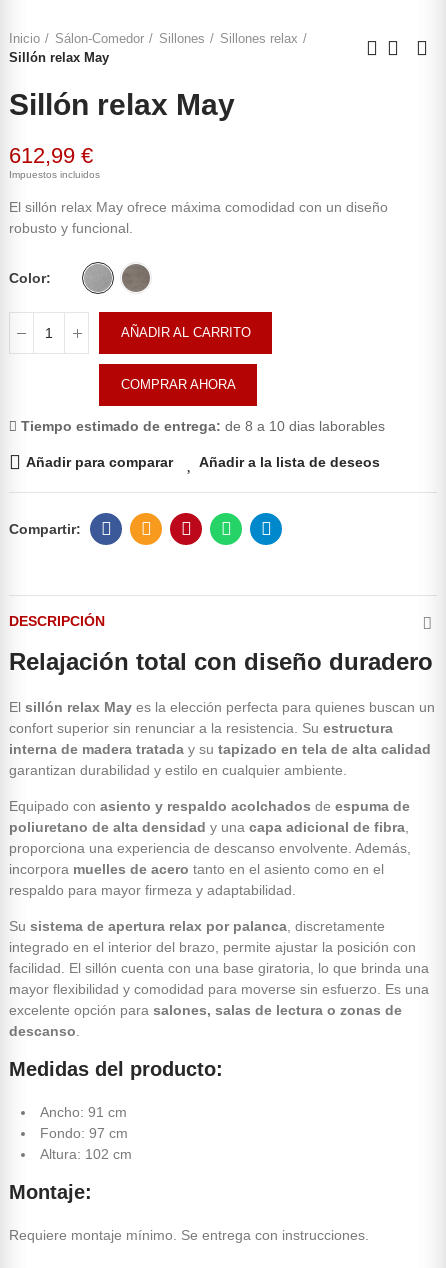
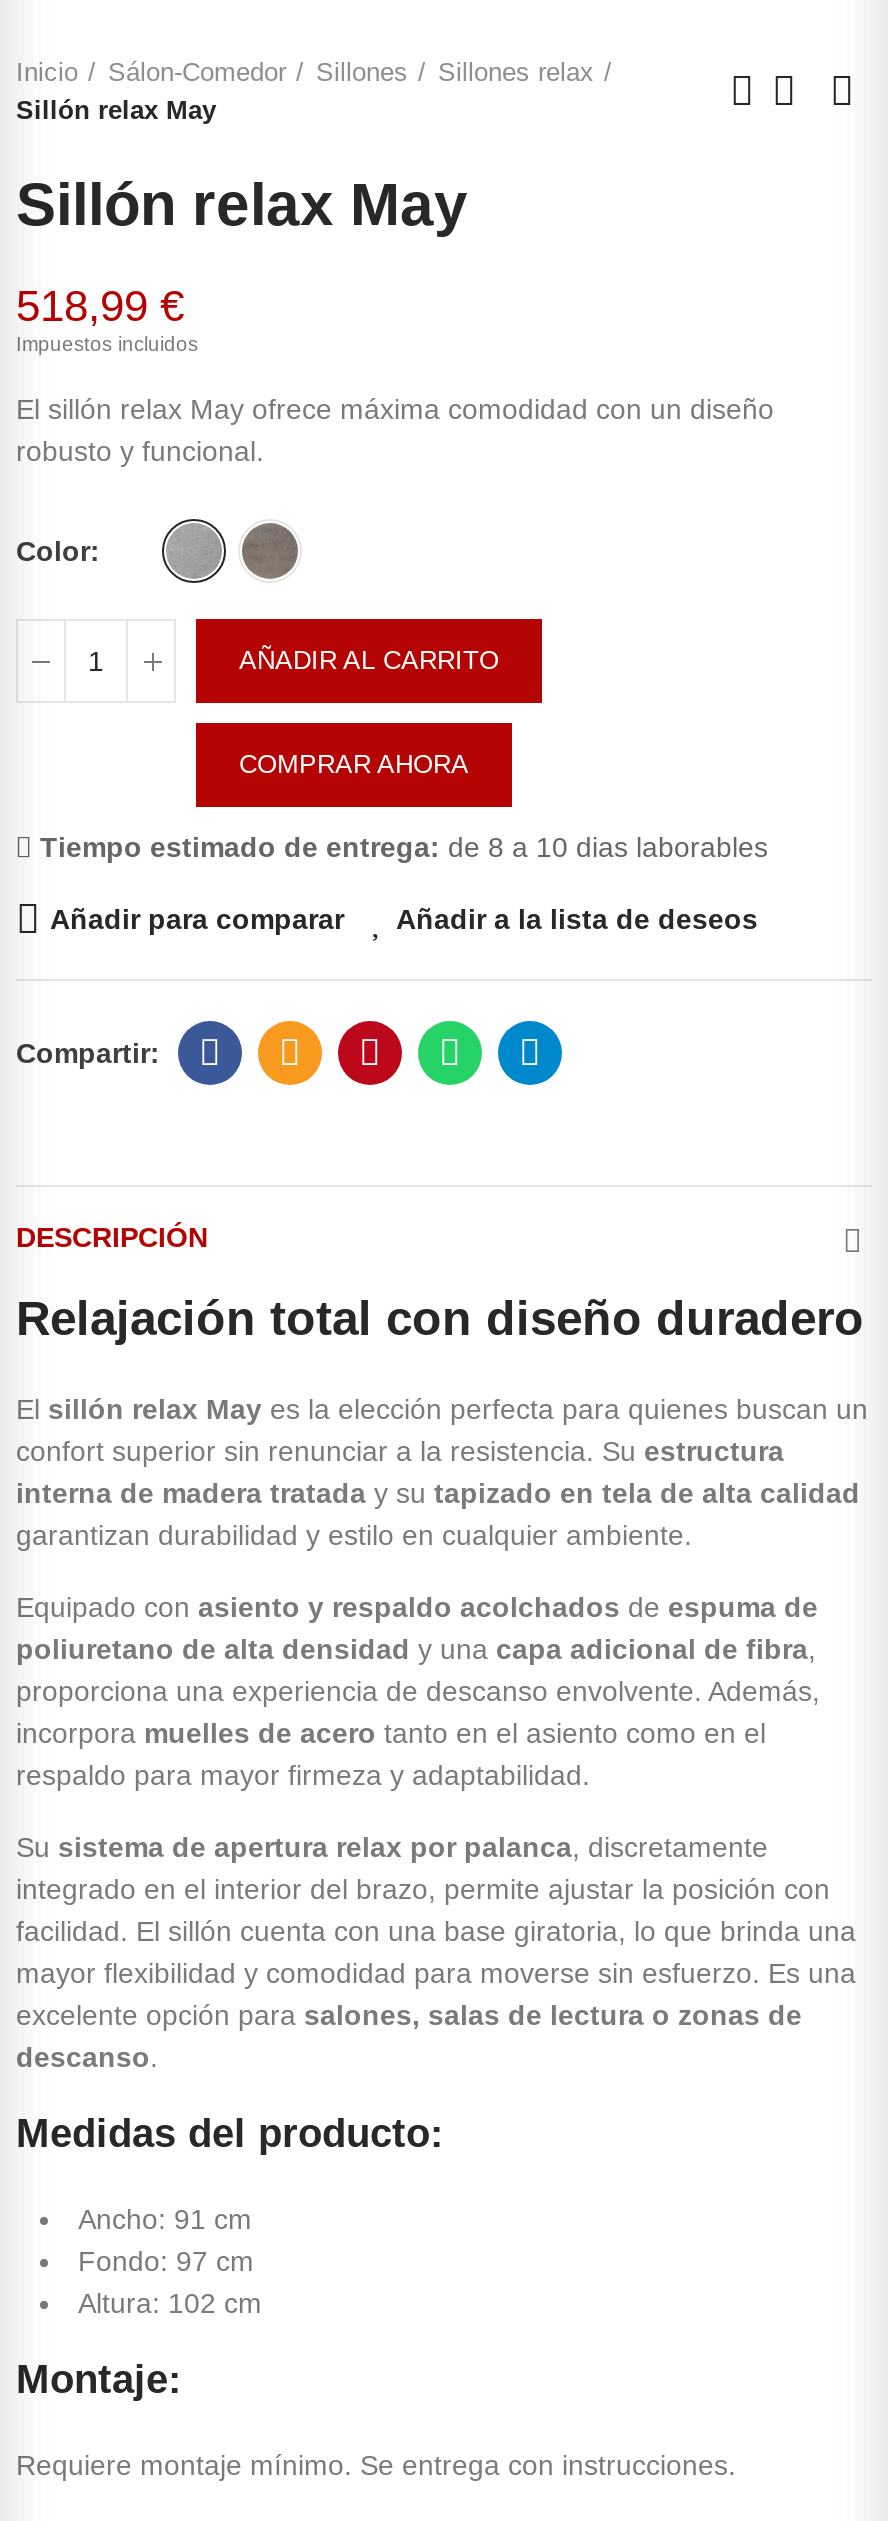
- 612,99 €
+ 518,99 €
